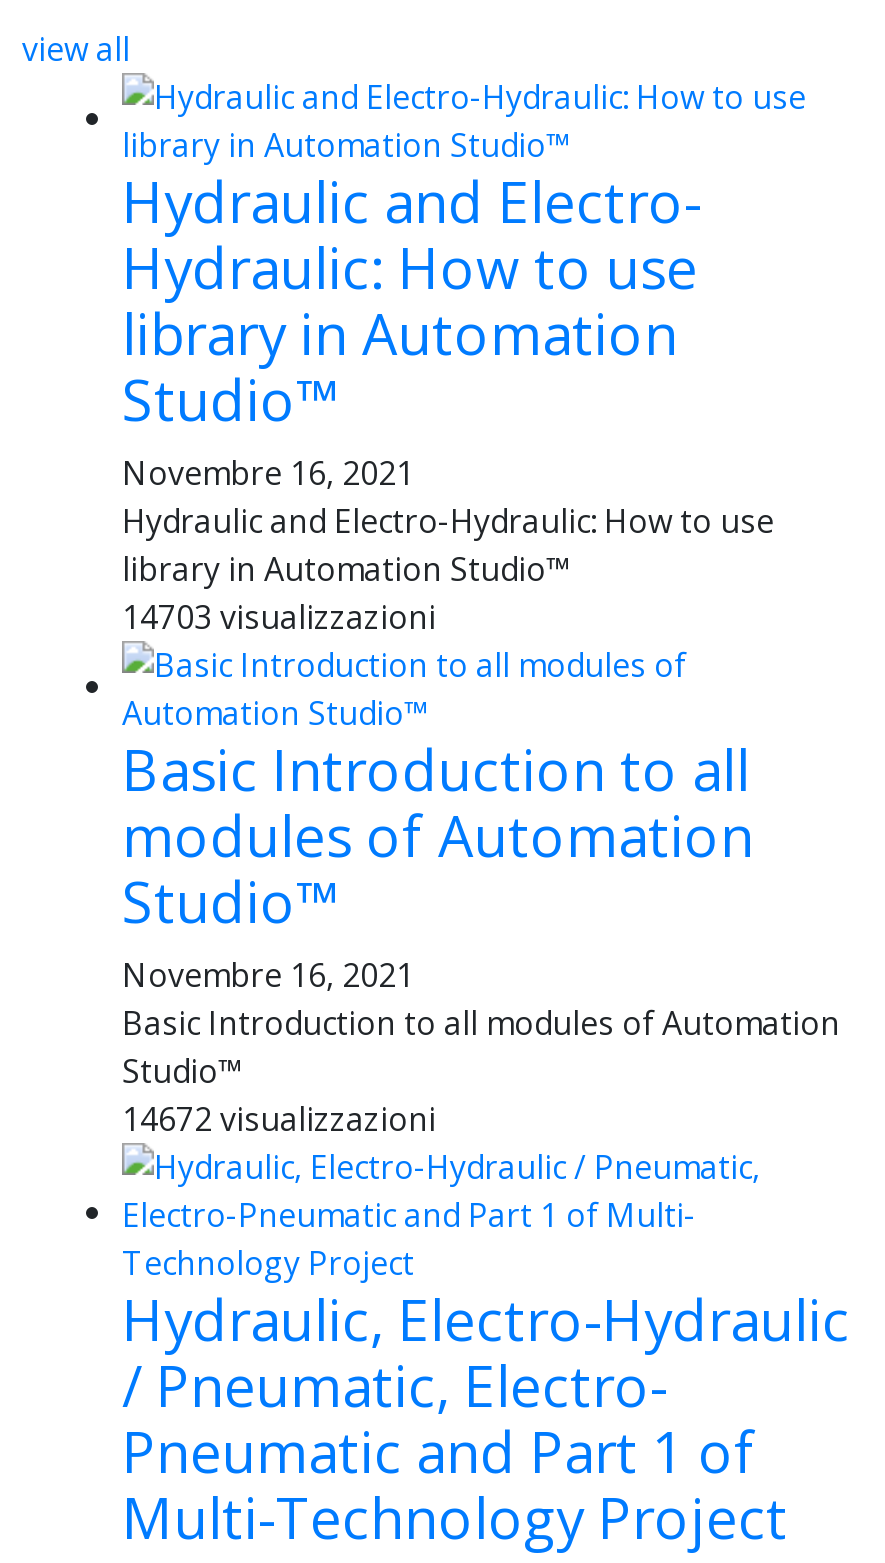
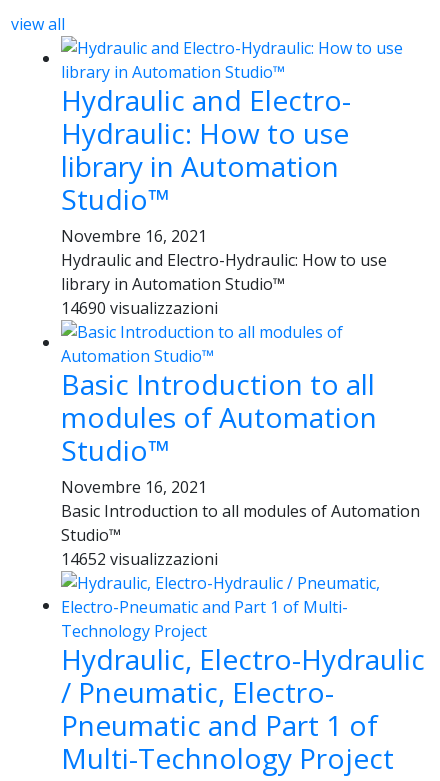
- 14703 visualizzazioni
+ 14690 visualizzazioni

- 14672 visualizzazioni
+ 14652 visualizzazioni
